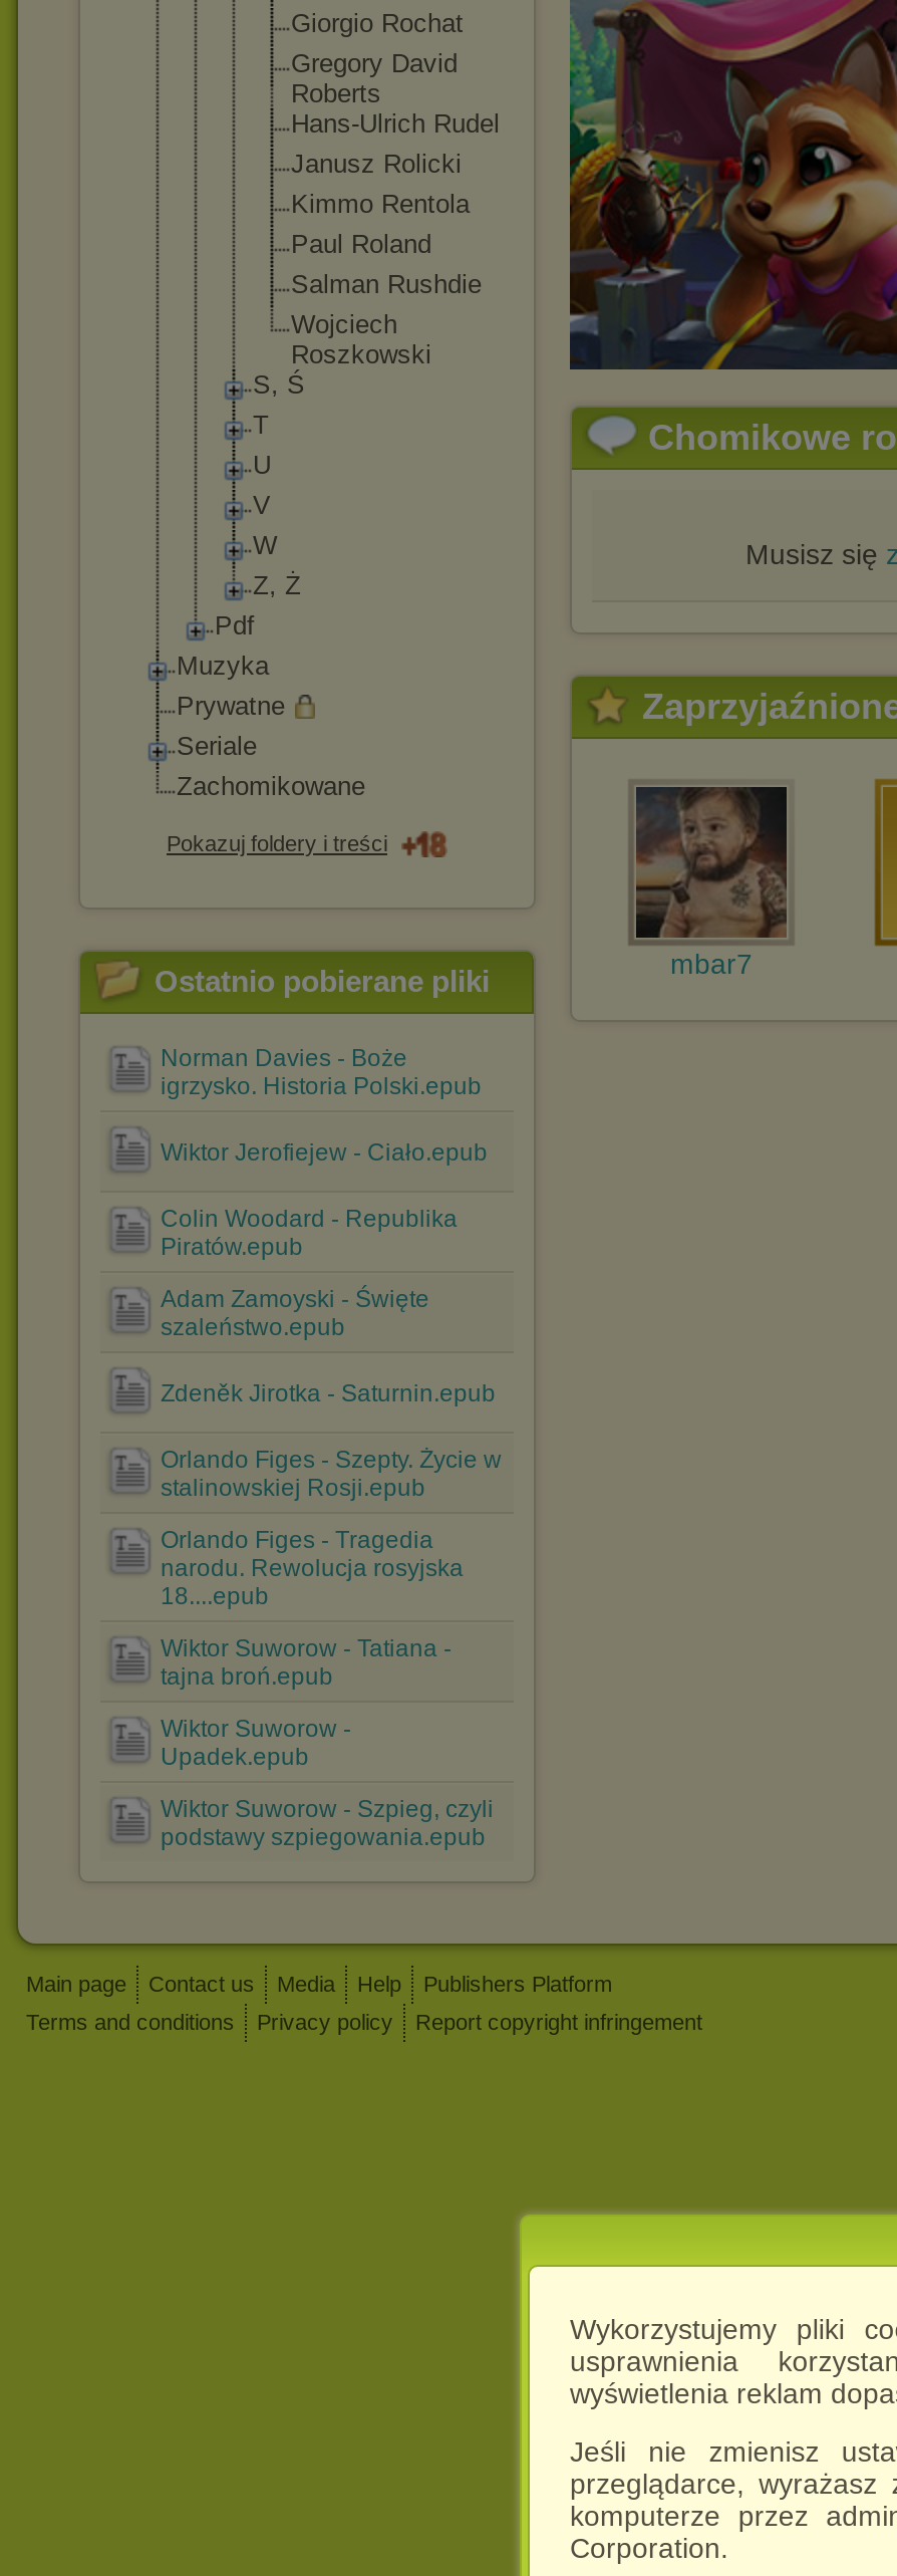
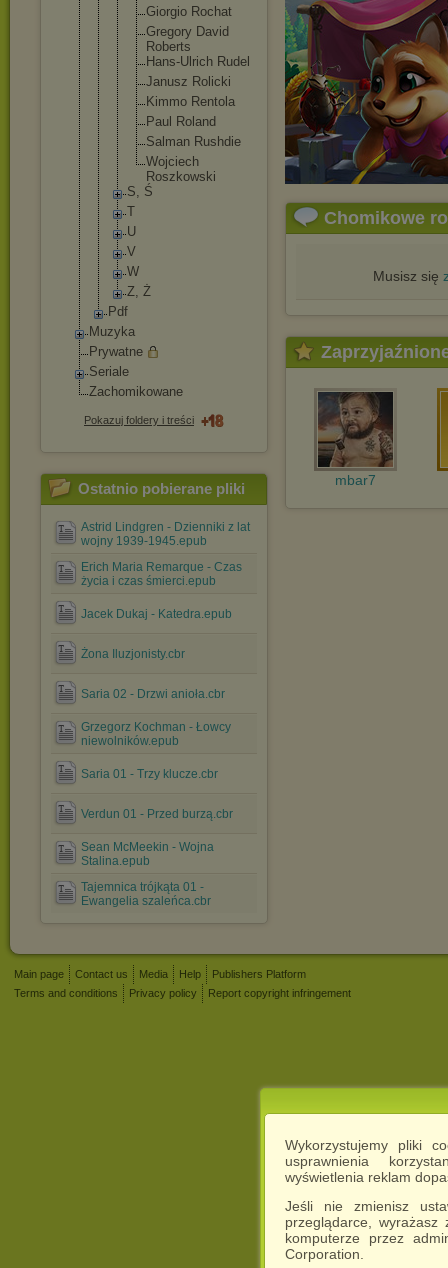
- Norman Davies - Boże
- igrzysko. Historia Polski.epub
+ Astrid Lindgren - Dzienniki z lat
+ wojny 1939-1945.epub

- Wiktor Jerofiejew - Ciało.epub
+ Erich Maria Remarque - Czas
+ życia i czas śmierci.epub

- Colin Woodard - Republika
- Piratów.epub
+ Jacek Dukaj - Katedra.epub

- Adam Zamoyski - Święte
- szaleństwo.epub
+ Żona Iluzjonisty.cbr

- Zdeněk Jirotka - Saturnin.epub
+ Saria 02 - Drzwi anioła.cbr

- Orlando Figes - Szepty. Życie w
- stalinowskiej Rosji.epub
+ Grzegorz Kochman - Łowcy
+ niewolników.epub

- Orlando Figes - Tragedia
- narodu. Rewolucja rosyjska
- 18....epub
+ Saria 01 - Trzy klucze.cbr

- Wiktor Suworow - Tatiana -
- tajna broń.epub
+ Verdun 01 - Przed burzą.cbr

- Wiktor Suworow -
- Upadek.epub
+ Sean McMeekin - Wojna
+ Stalina.epub

- Wiktor Suworow - Szpieg, czyli
- podstawy szpiegowania.epub
+ Tajemnica trójkąta 01 -
+ Ewangelia szaleńca.cbr
